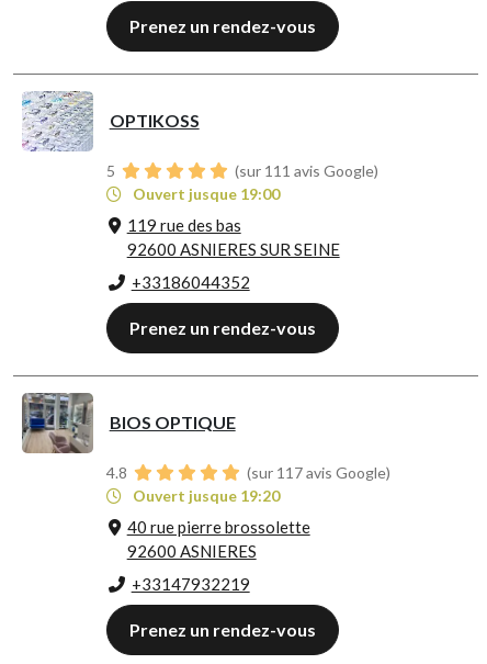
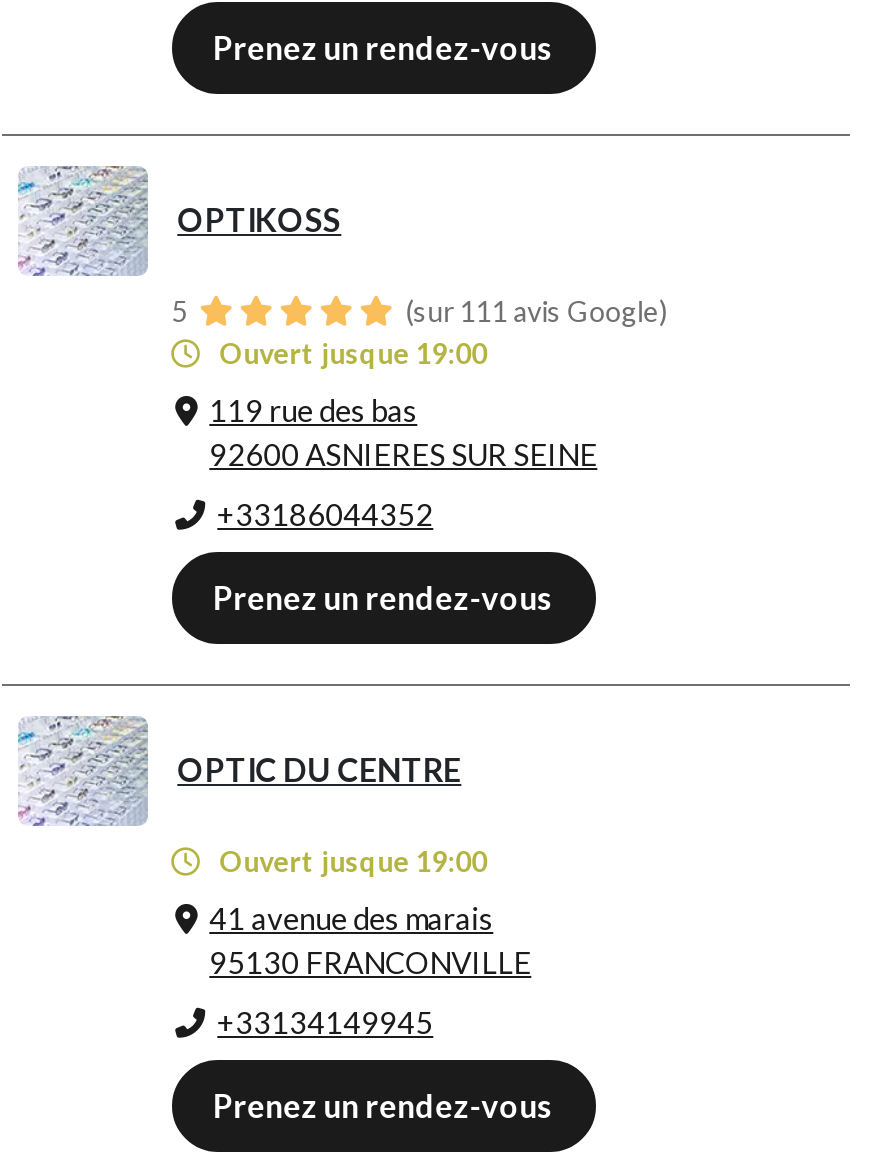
- [image]
- BIOS OPTIQUE
+ [image]
+ OPTIC DU CENTRE

- 4.8
- (sur 117 avis Google)
- Ouvert jusque 19:20
+ Ouvert jusque 19:00

- 40 rue pierre brossolette
- 92600 ASNIERES
+ 41 avenue des marais
+ 95130 FRANCONVILLE

- +33147932219
+ +33134149945
